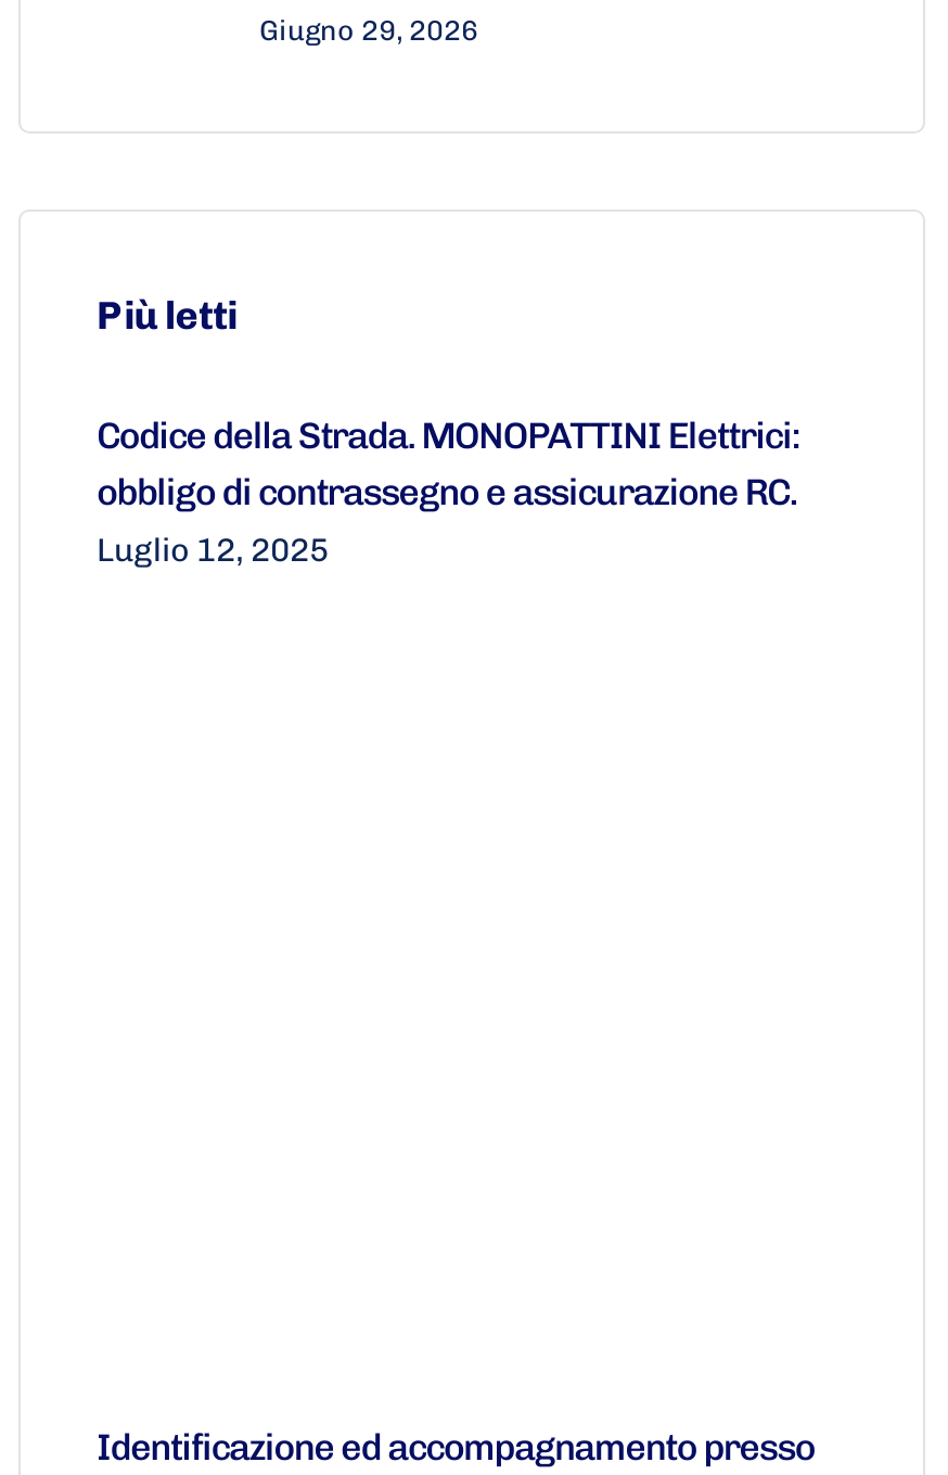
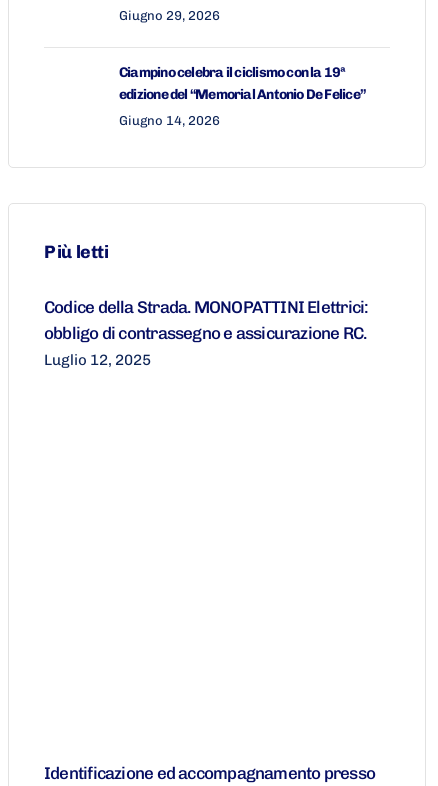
+ Ciampino celebra il ciclismo con la 19ª
+ edizione del “Memorial Antonio De Felice”
+ Giugno 14, 2026
